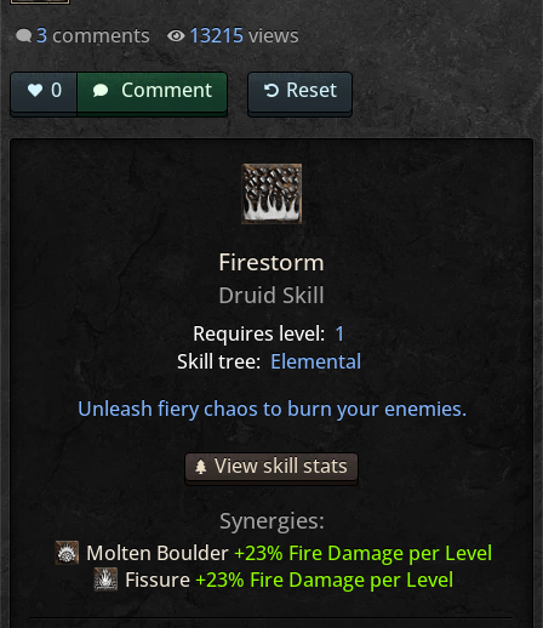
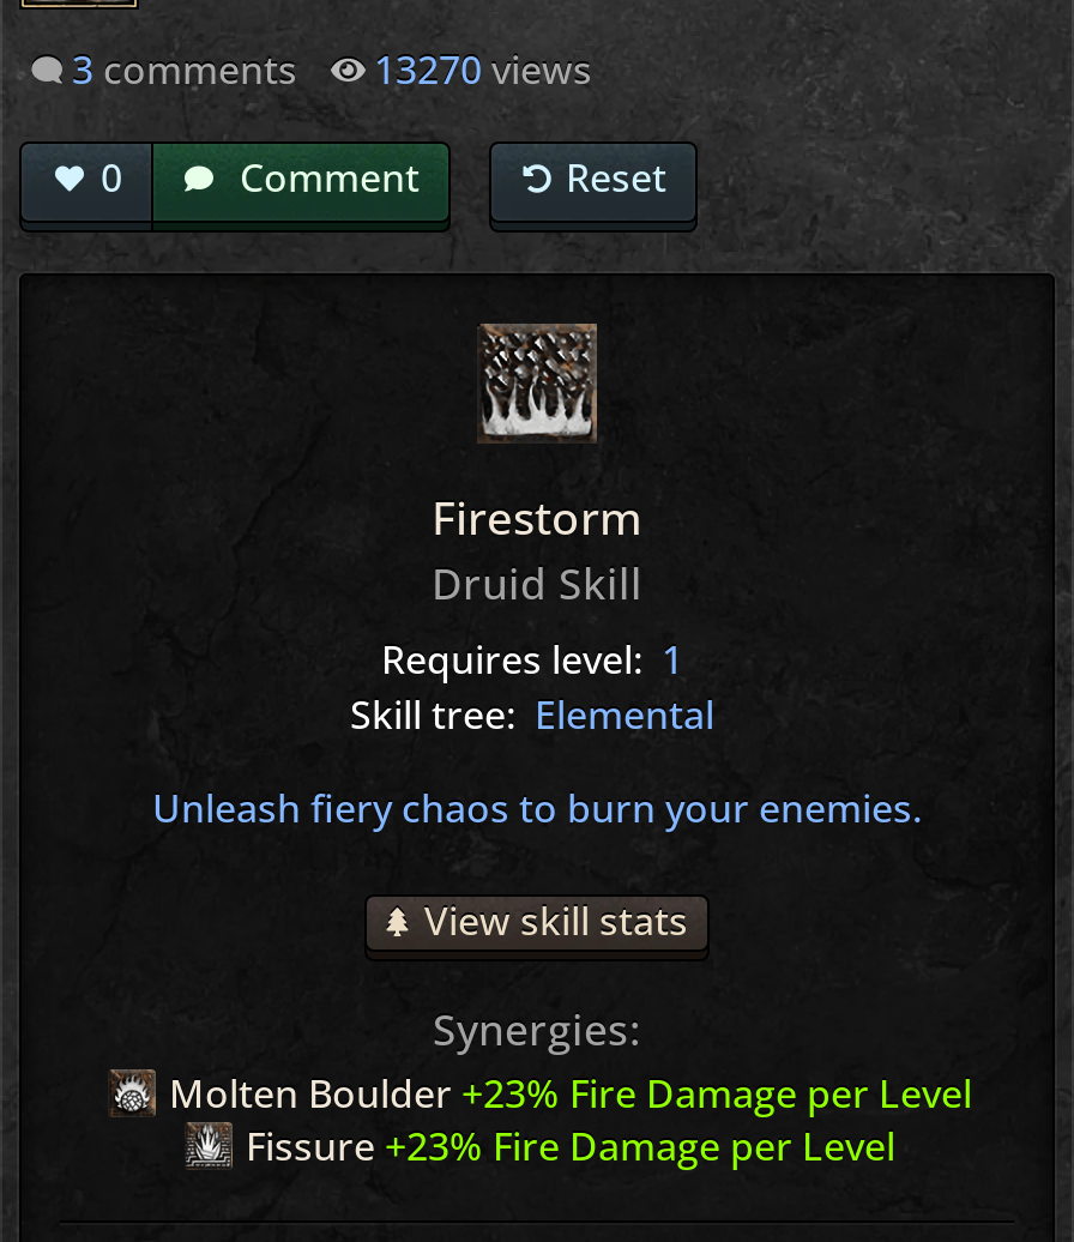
- 3 comments 13215 views
+ 3 comments 13270 views
